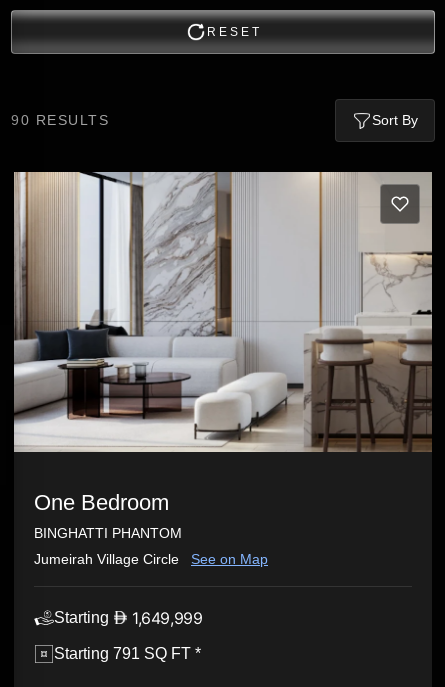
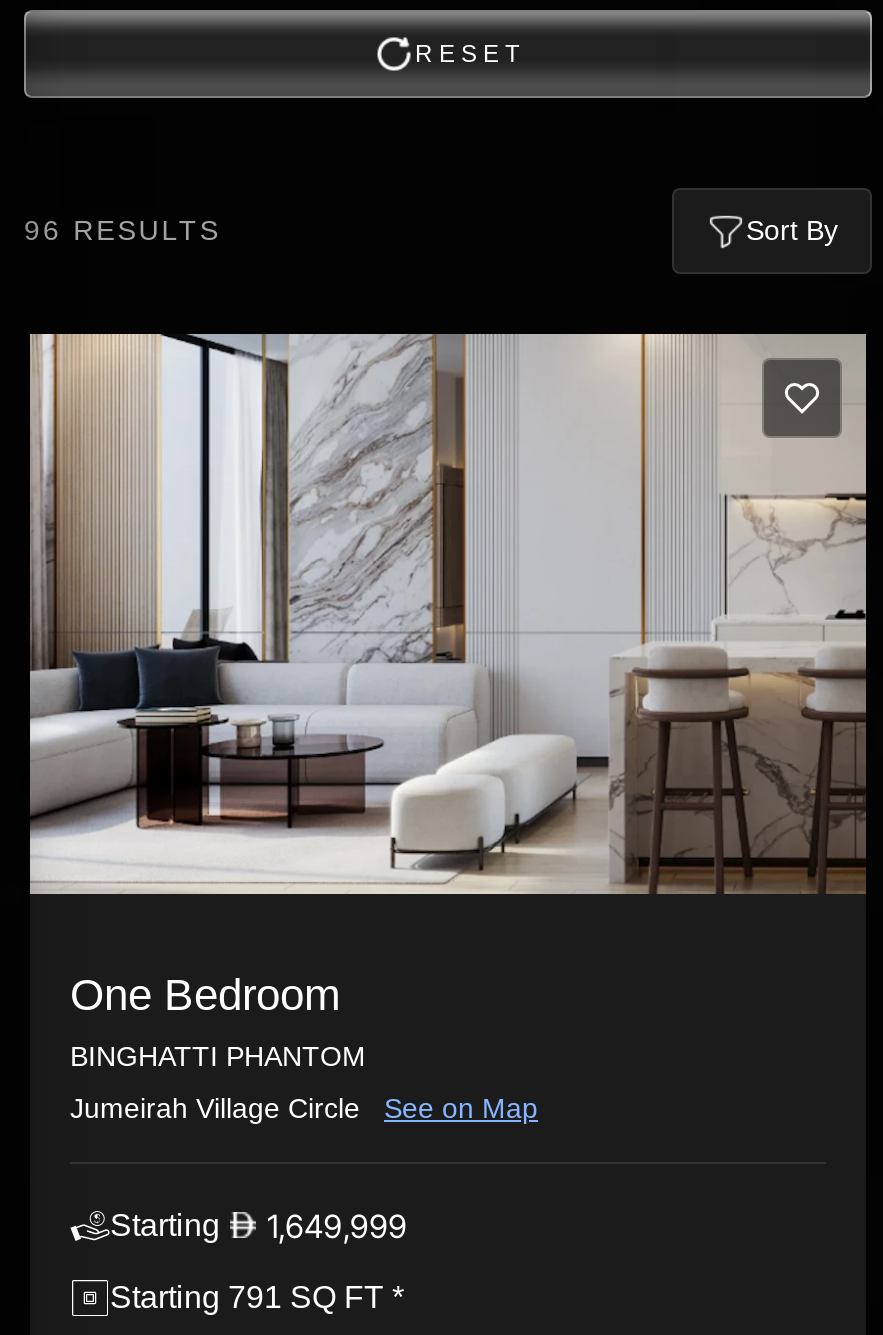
- 90 RESULTS
+ 96 RESULTS
